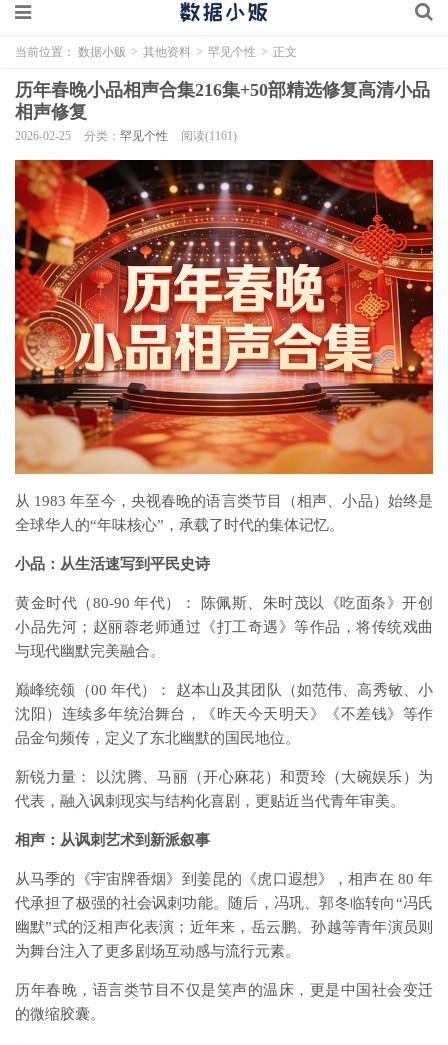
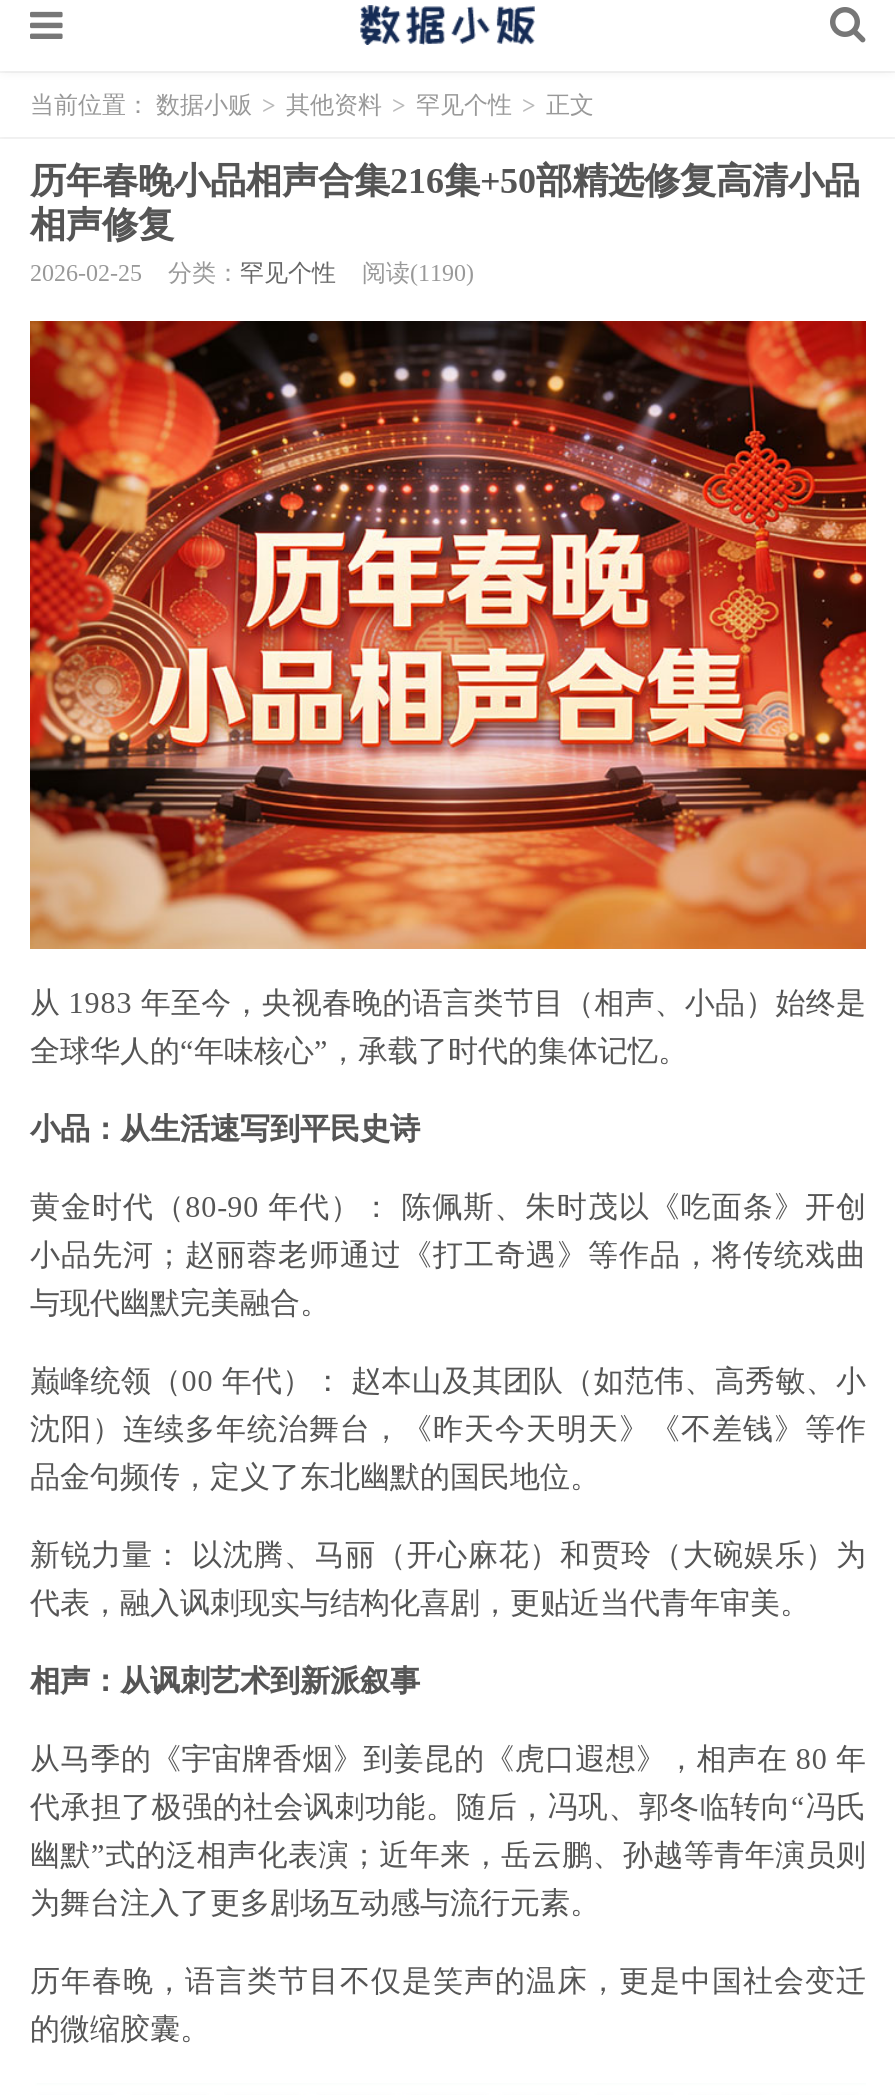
- 2026-02-25 分类：罕见个性 阅读(1161)
+ 2026-02-25 分类：罕见个性 阅读(1190)
